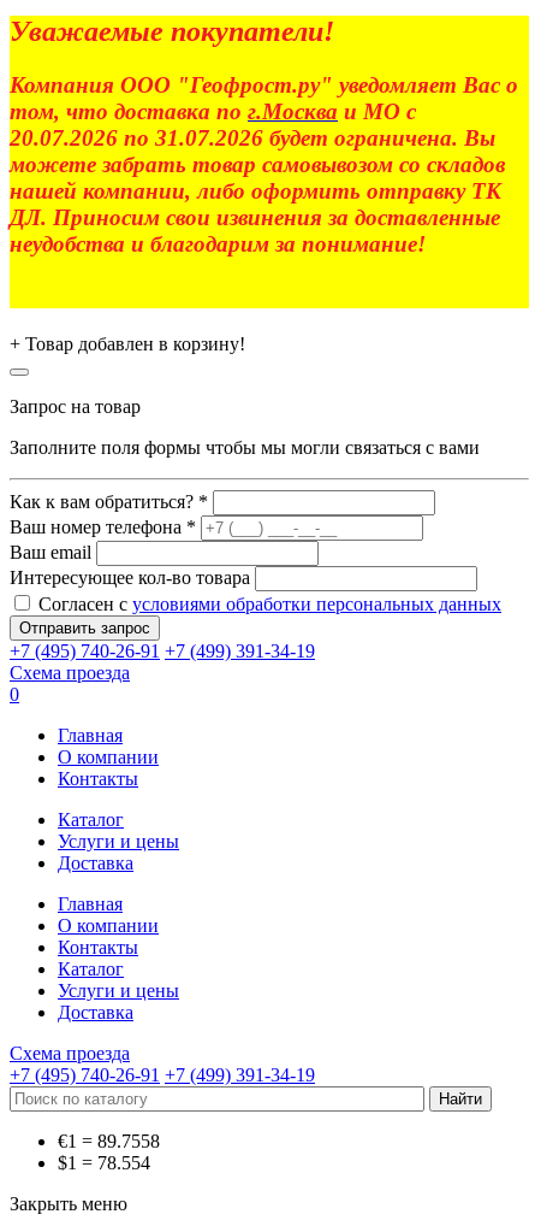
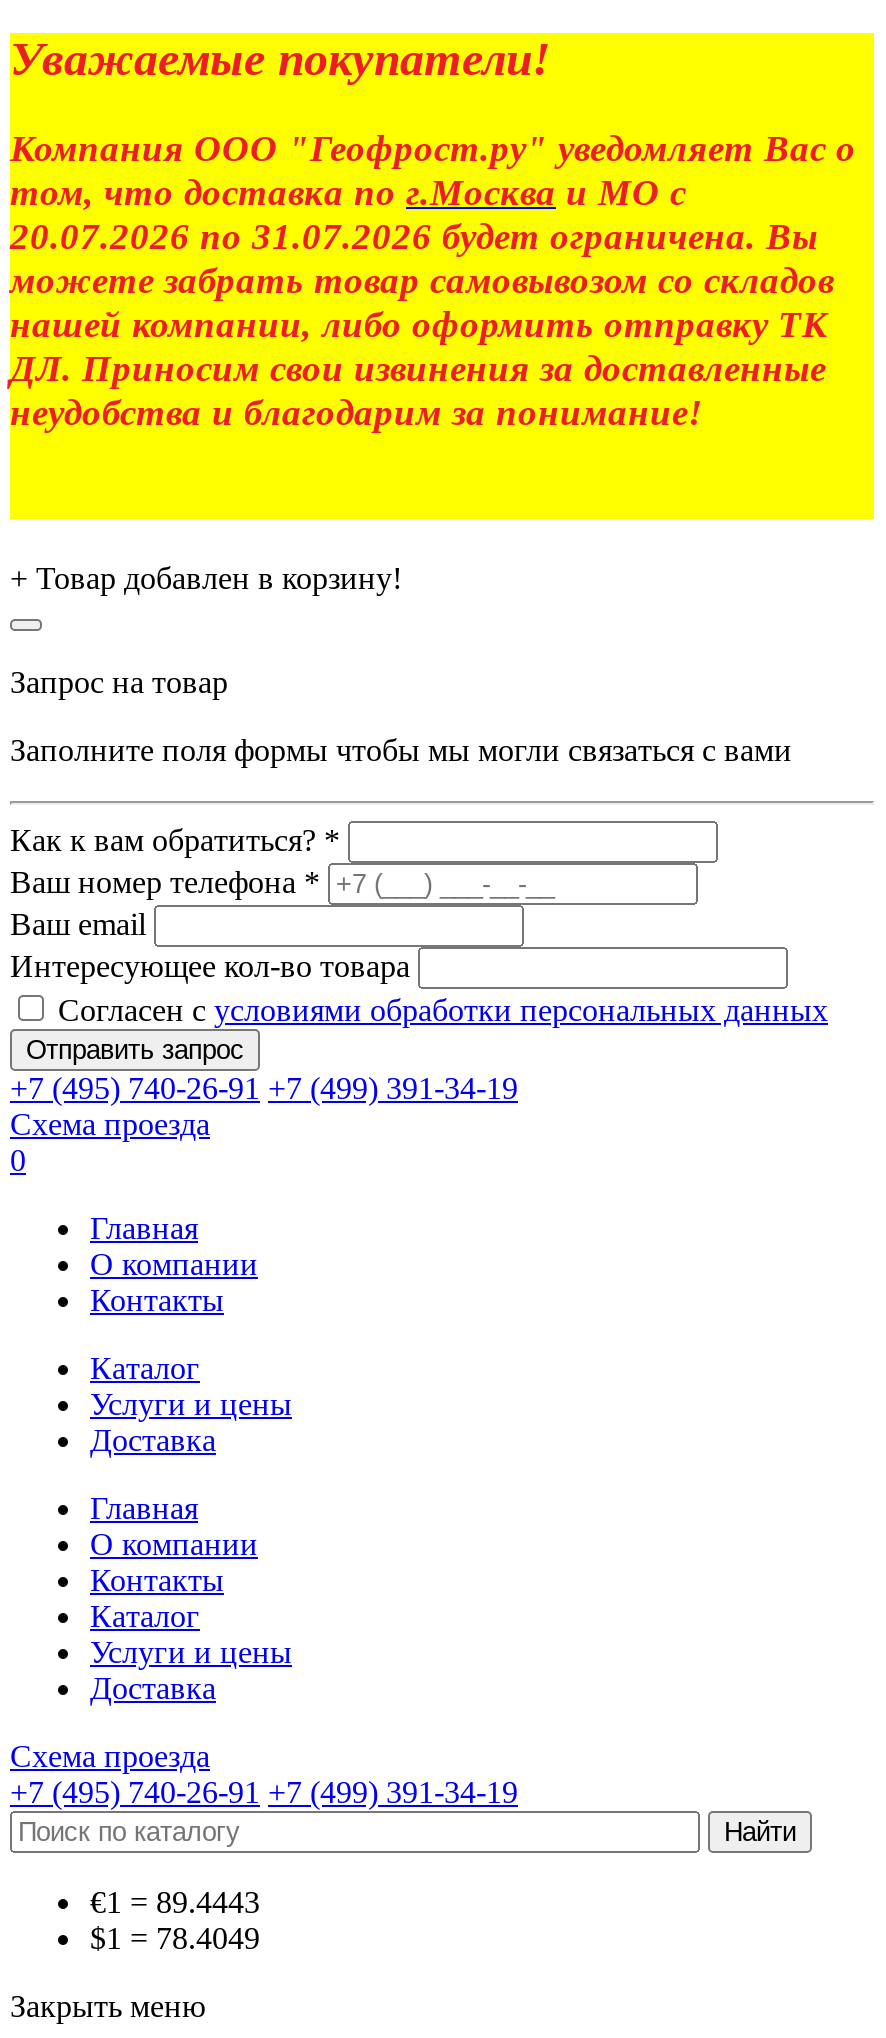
- €1 = 89.7558
+ €1 = 89.4443

- $1 = 78.554
+ $1 = 78.4049
